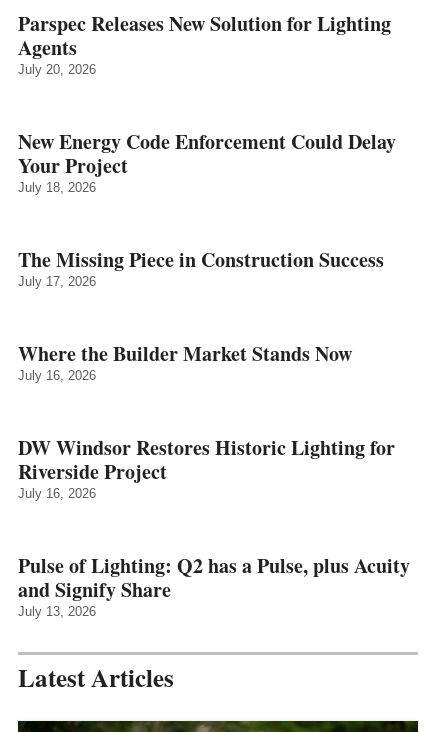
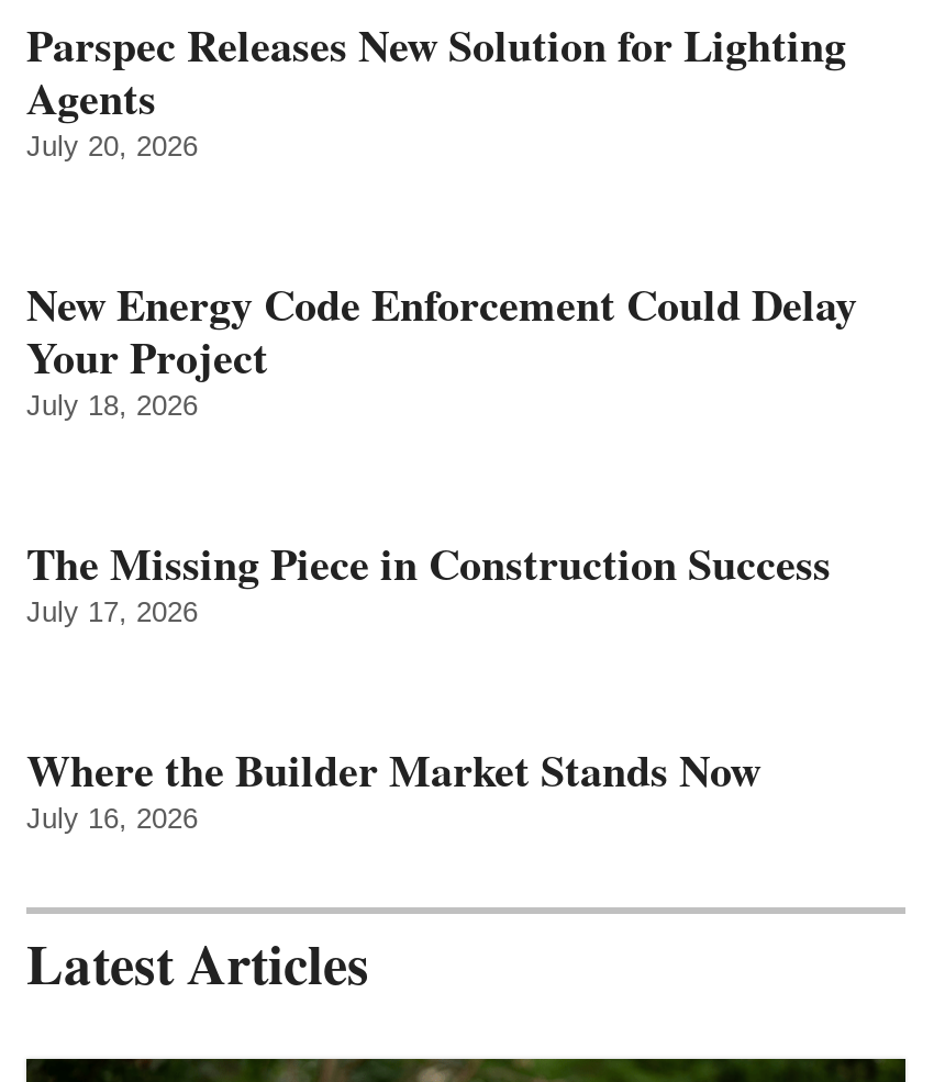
- DW Windsor Restores Historic Lighting for
- Riverside Project
- July 16, 2026
- Pulse of Lighting: Q2 has a Pulse, plus Acuity
- and Signify Share
- July 13, 2026
